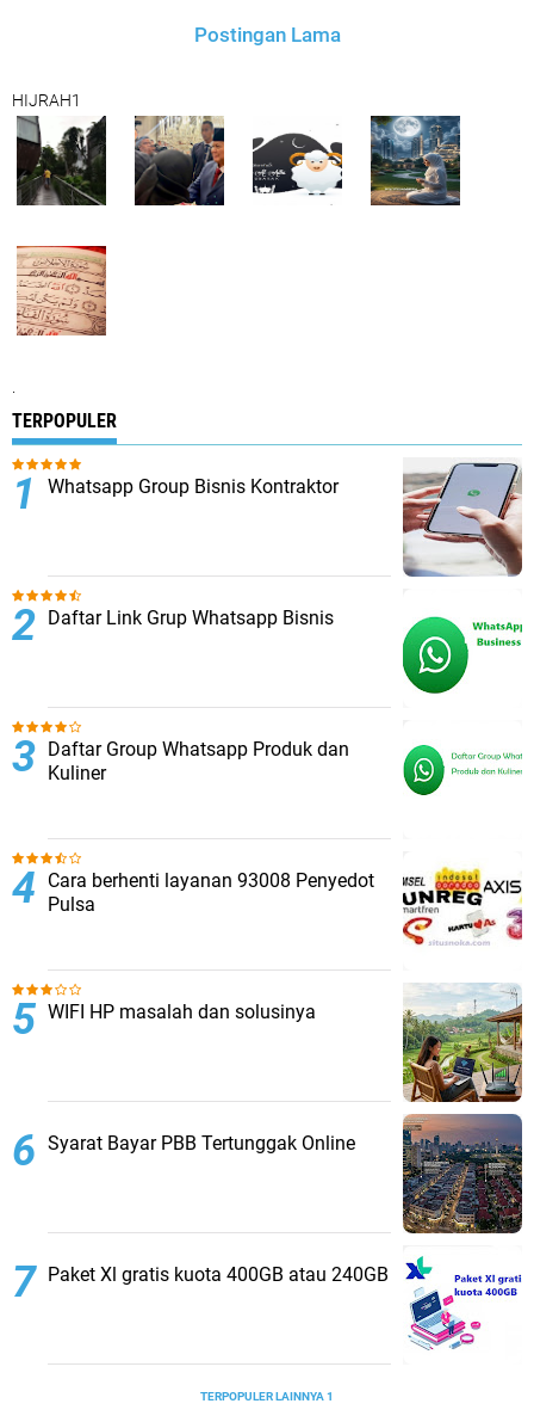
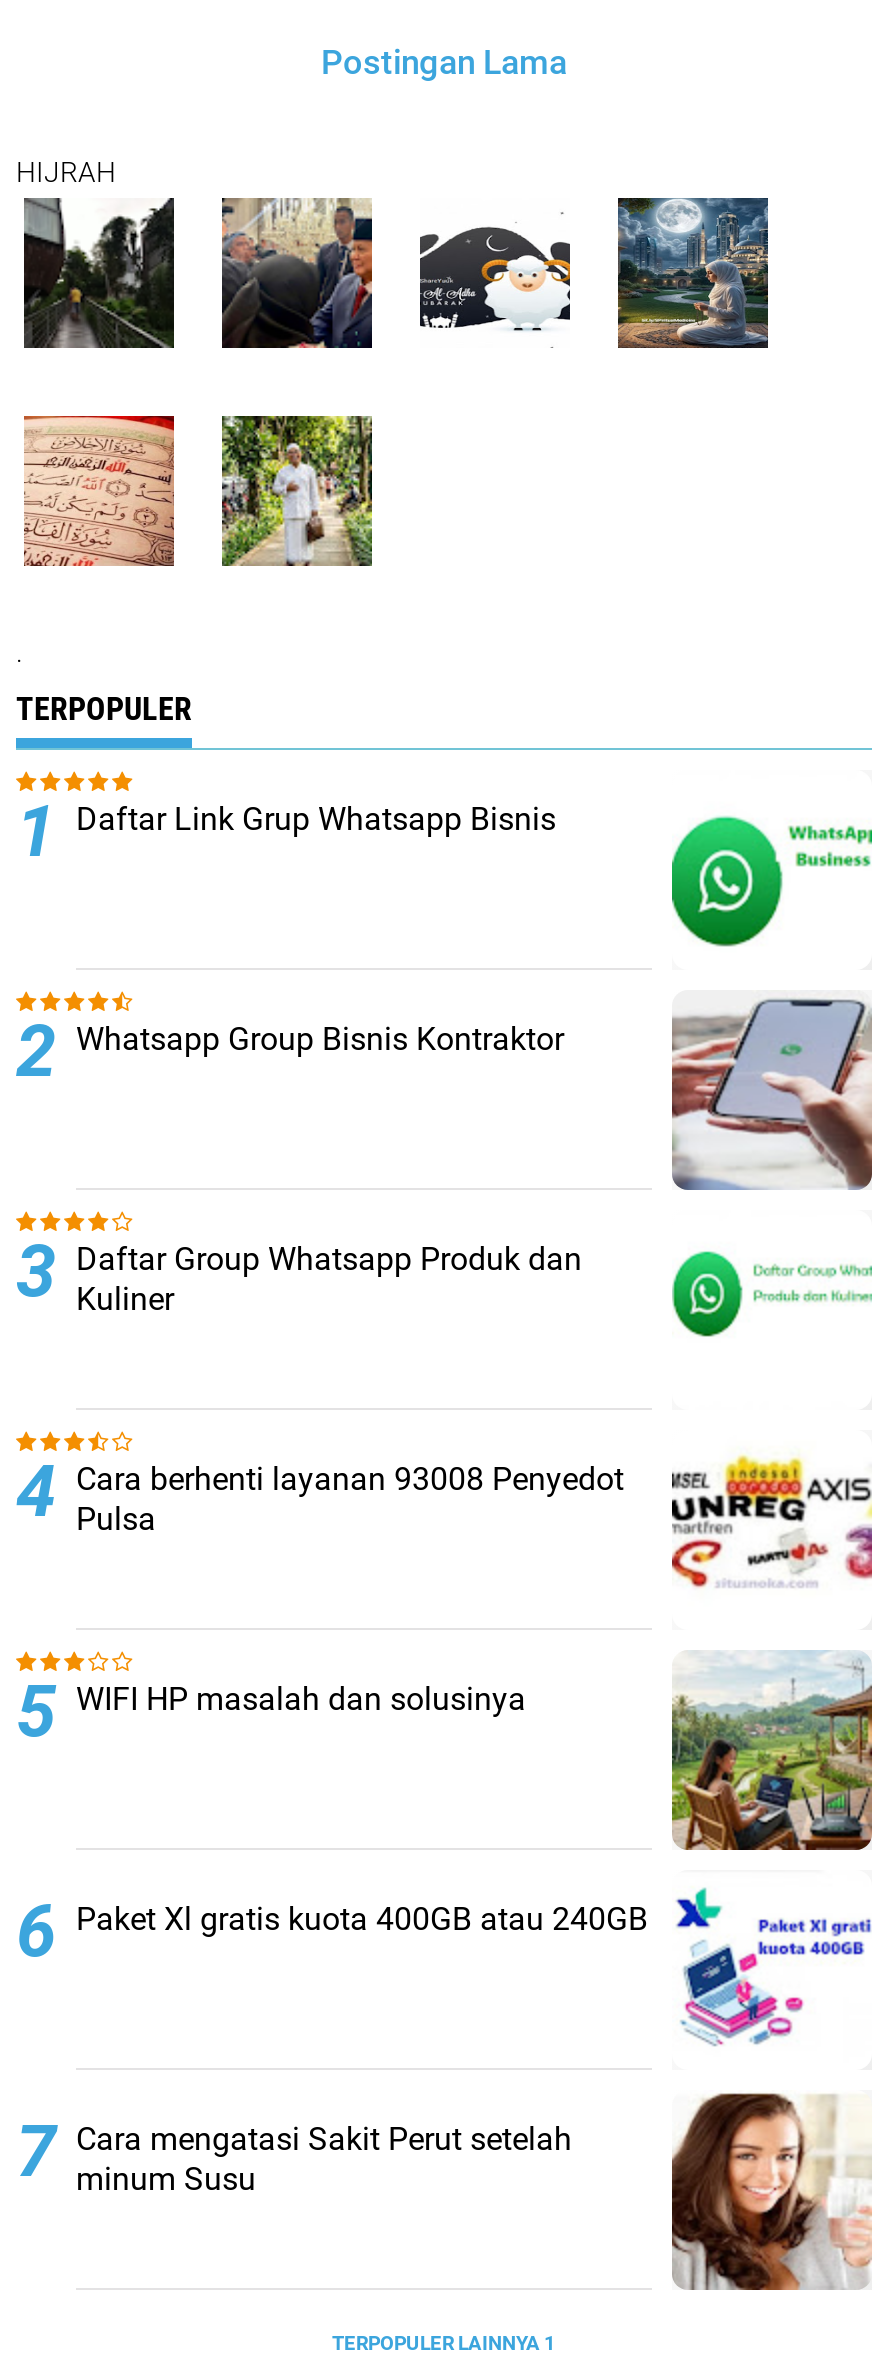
+ [image]

- HIJRAH1
+ HIJRAH

moved down: [image]

moved down: Whatsapp Group Bisnis Kontraktor

moved up: Daftar Link Grup Whatsapp Bisnis

moved up: [image]

- [image]
- Syarat Bayar PBB Tertunggak Online

moved up: [image] | Paket Xl gratis kuota 400GB atau 240GB

+ Cara mengatasi Sakit Perut setelah
+ minum Susu

+ [image]
